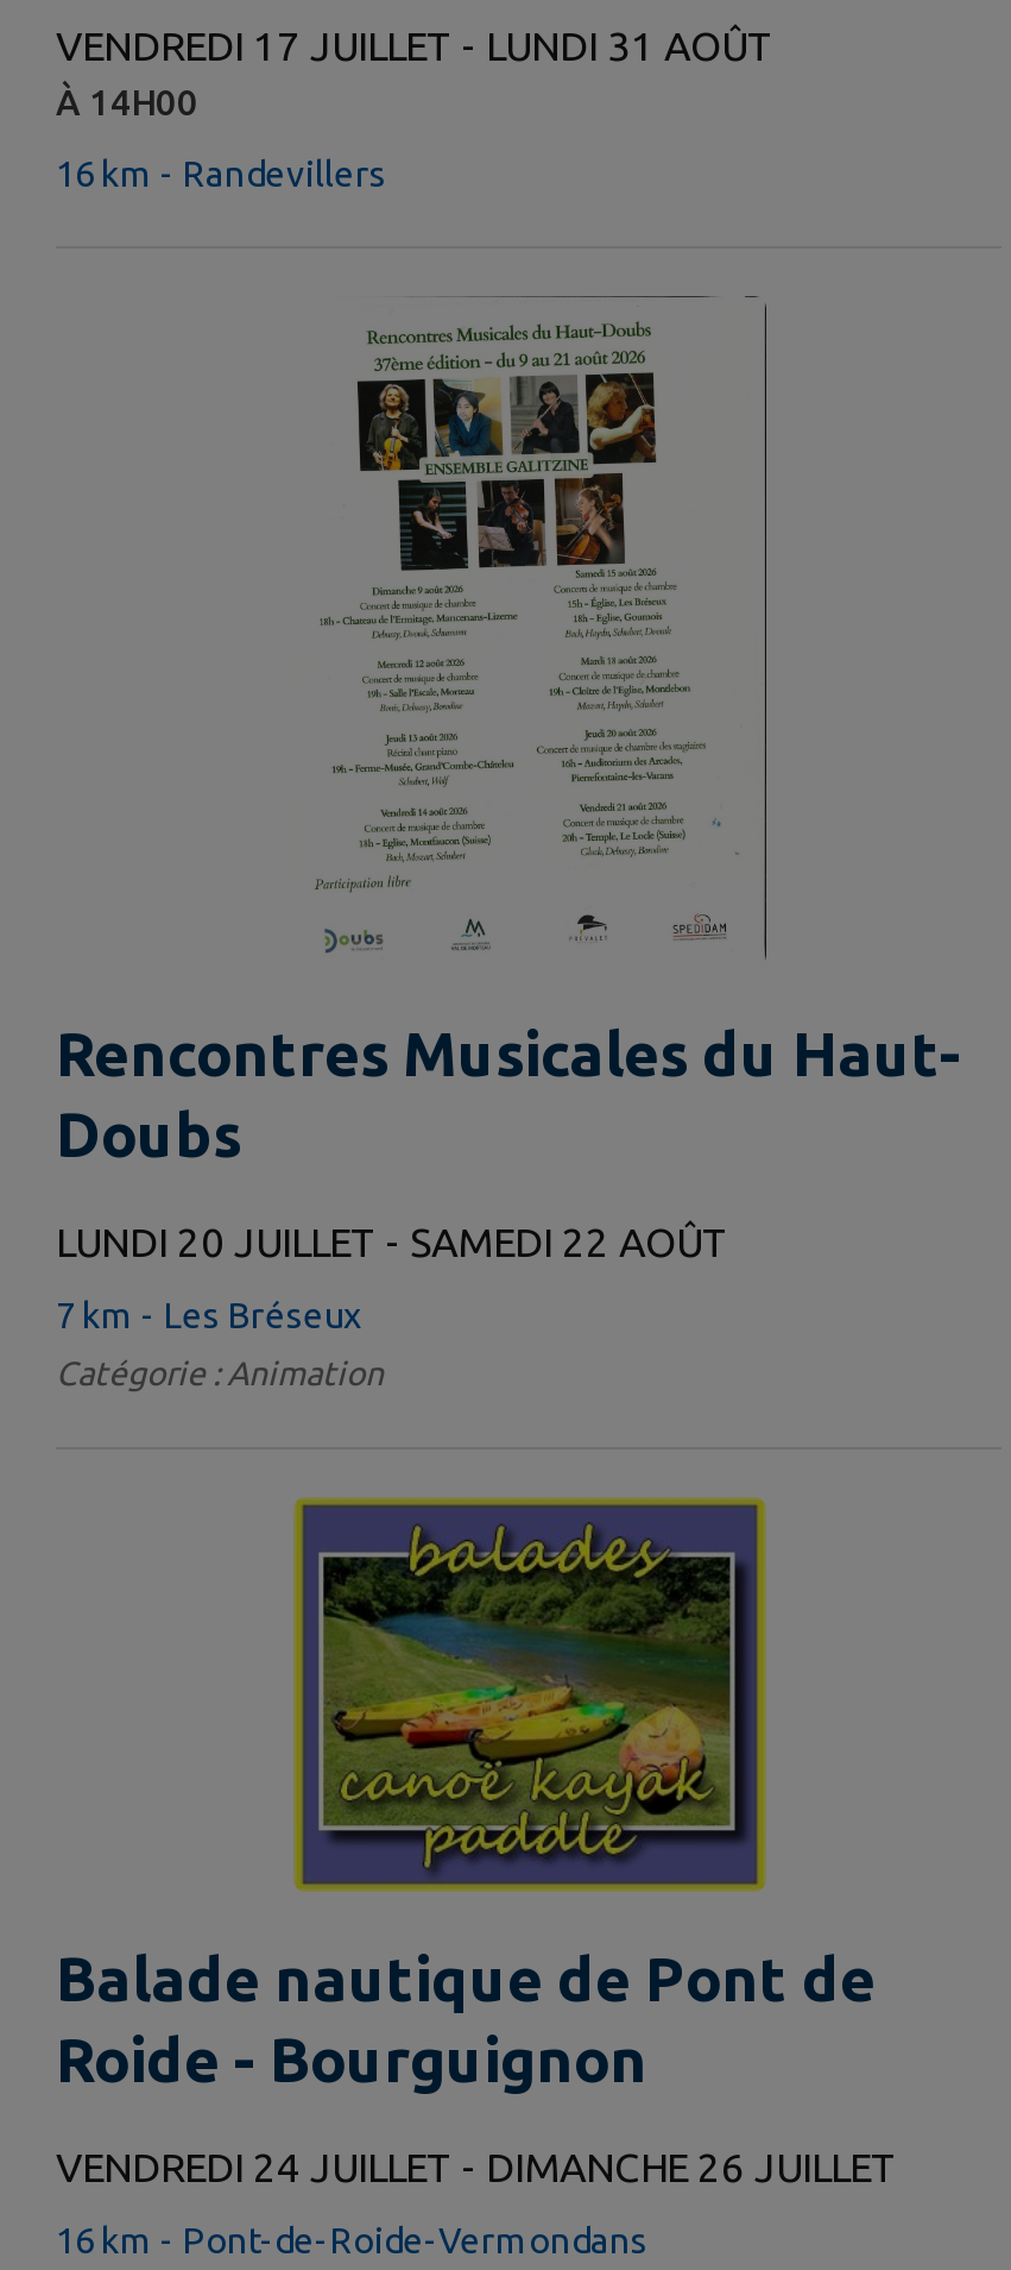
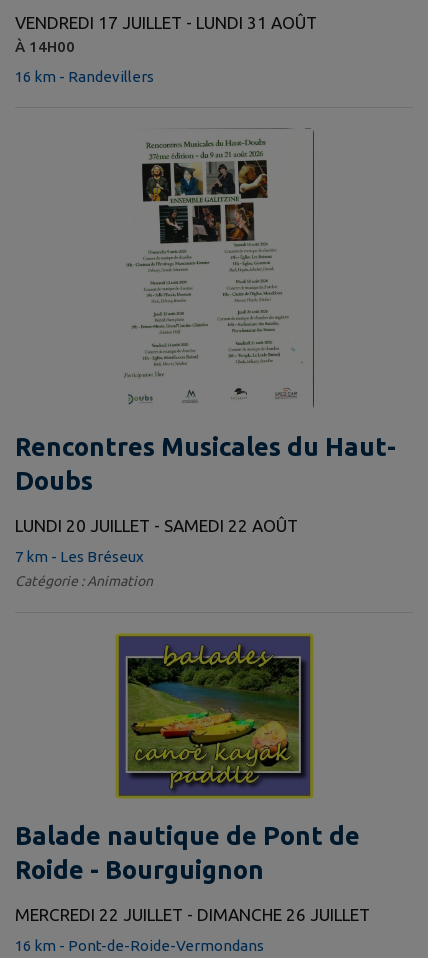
- VENDREDI 24 JUILLET - DIMANCHE 26 JUILLET
+ MERCREDI 22 JUILLET - DIMANCHE 26 JUILLET
